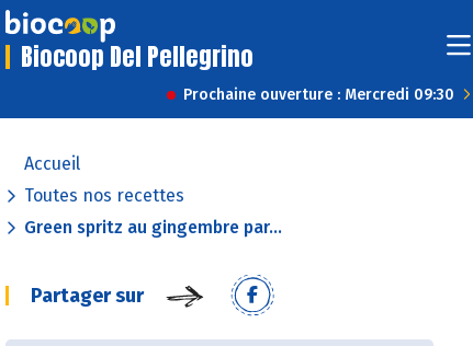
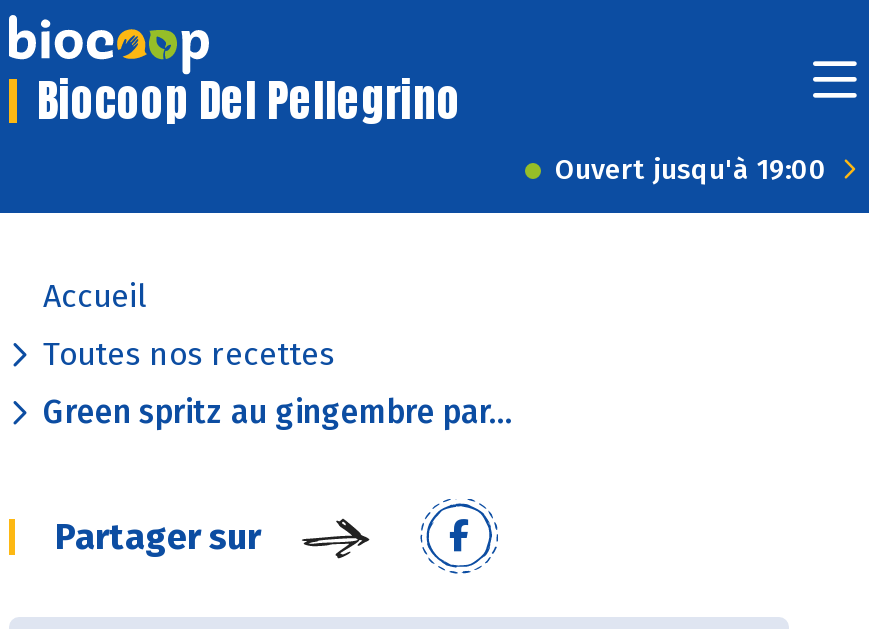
- Prochaine ouverture : Mercredi 09:30
+ Ouvert jusqu'à 19:00
